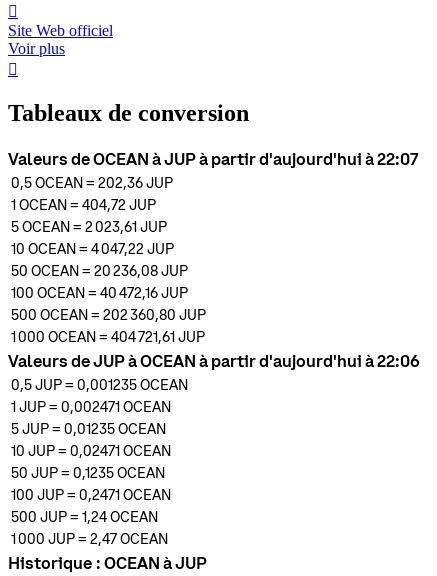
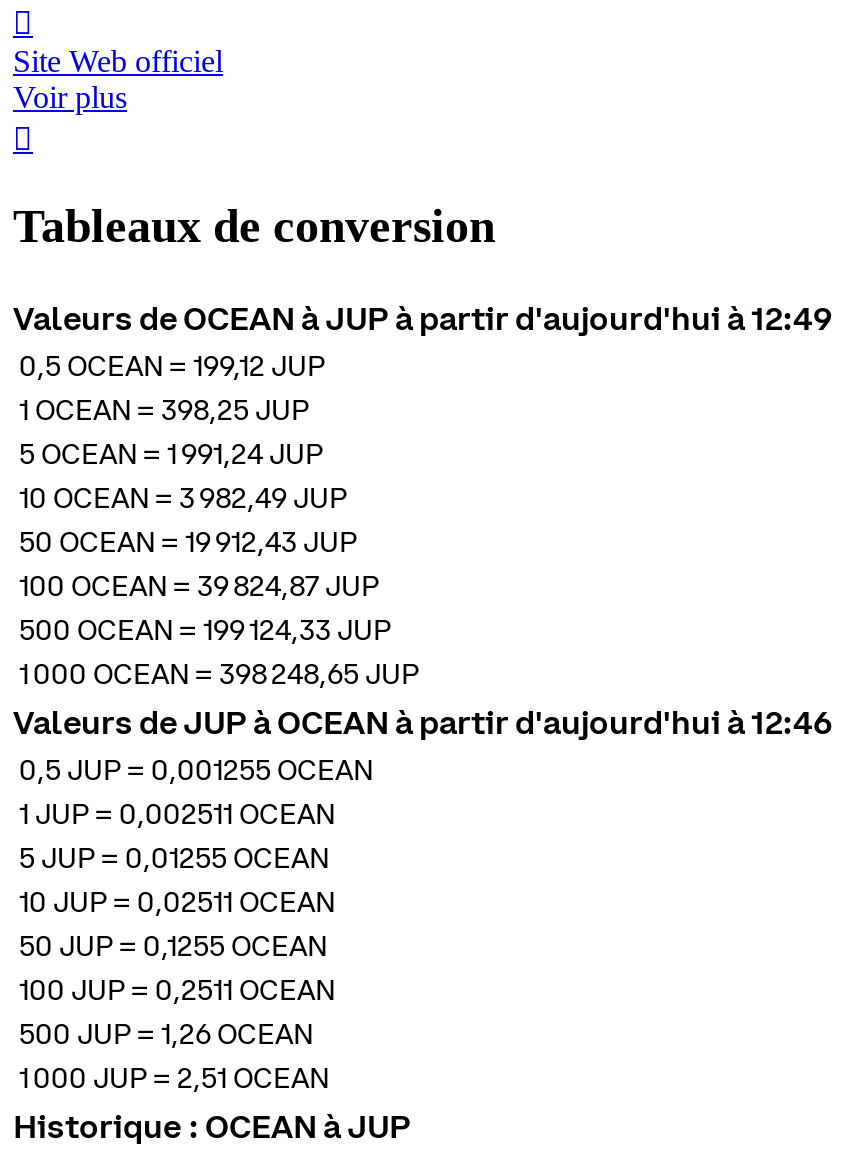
- Valeurs de OCEAN à JUP à partir d'aujourd'hui à 22:07
+ Valeurs de OCEAN à JUP à partir d'aujourd'hui à 12:49

- 0,5 OCEAN = 202,36 JUP
+ 0,5 OCEAN = 199,12 JUP

- 1 OCEAN = 404,72 JUP
+ 1 OCEAN = 398,25 JUP

- 5 OCEAN = 2 023,61 JUP
+ 5 OCEAN = 1 991,24 JUP

- 10 OCEAN = 4 047,22 JUP
+ 10 OCEAN = 3 982,49 JUP

- 50 OCEAN = 20 236,08 JUP
+ 50 OCEAN = 19 912,43 JUP

- 100 OCEAN = 40 472,16 JUP
+ 100 OCEAN = 39 824,87 JUP

- 500 OCEAN = 202 360,80 JUP
+ 500 OCEAN = 199 124,33 JUP

- 1 000 OCEAN = 404 721,61 JUP
+ 1 000 OCEAN = 398 248,65 JUP

- Valeurs de JUP à OCEAN à partir d'aujourd'hui à 22:06
+ Valeurs de JUP à OCEAN à partir d'aujourd'hui à 12:46

- 0,5 JUP = 0,001235 OCEAN
+ 0,5 JUP = 0,001255 OCEAN

- 1 JUP = 0,002471 OCEAN
+ 1 JUP = 0,002511 OCEAN

- 5 JUP = 0,01235 OCEAN
+ 5 JUP = 0,01255 OCEAN

- 10 JUP = 0,02471 OCEAN
+ 10 JUP = 0,02511 OCEAN

- 50 JUP = 0,1235 OCEAN
+ 50 JUP = 0,1255 OCEAN

- 100 JUP = 0,2471 OCEAN
+ 100 JUP = 0,2511 OCEAN

- 500 JUP = 1,24 OCEAN
+ 500 JUP = 1,26 OCEAN

- 1 000 JUP = 2,47 OCEAN
+ 1 000 JUP = 2,51 OCEAN
